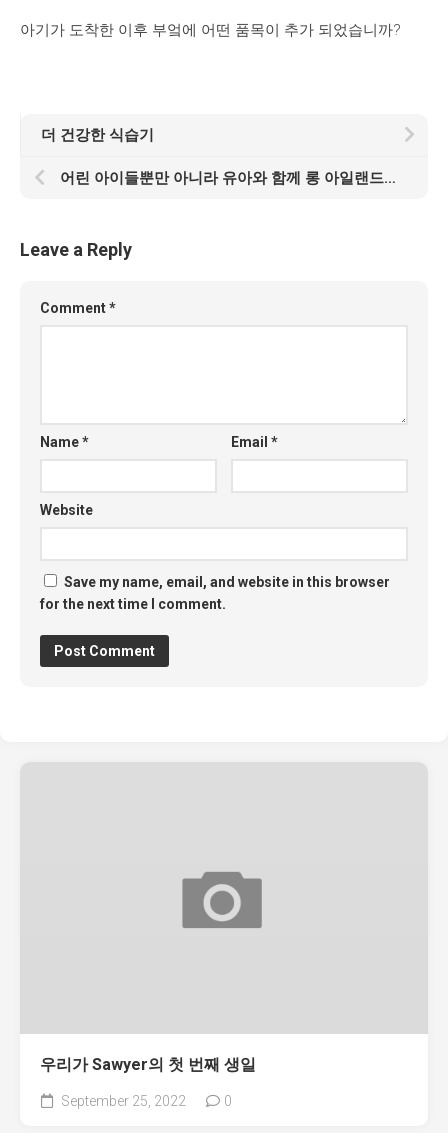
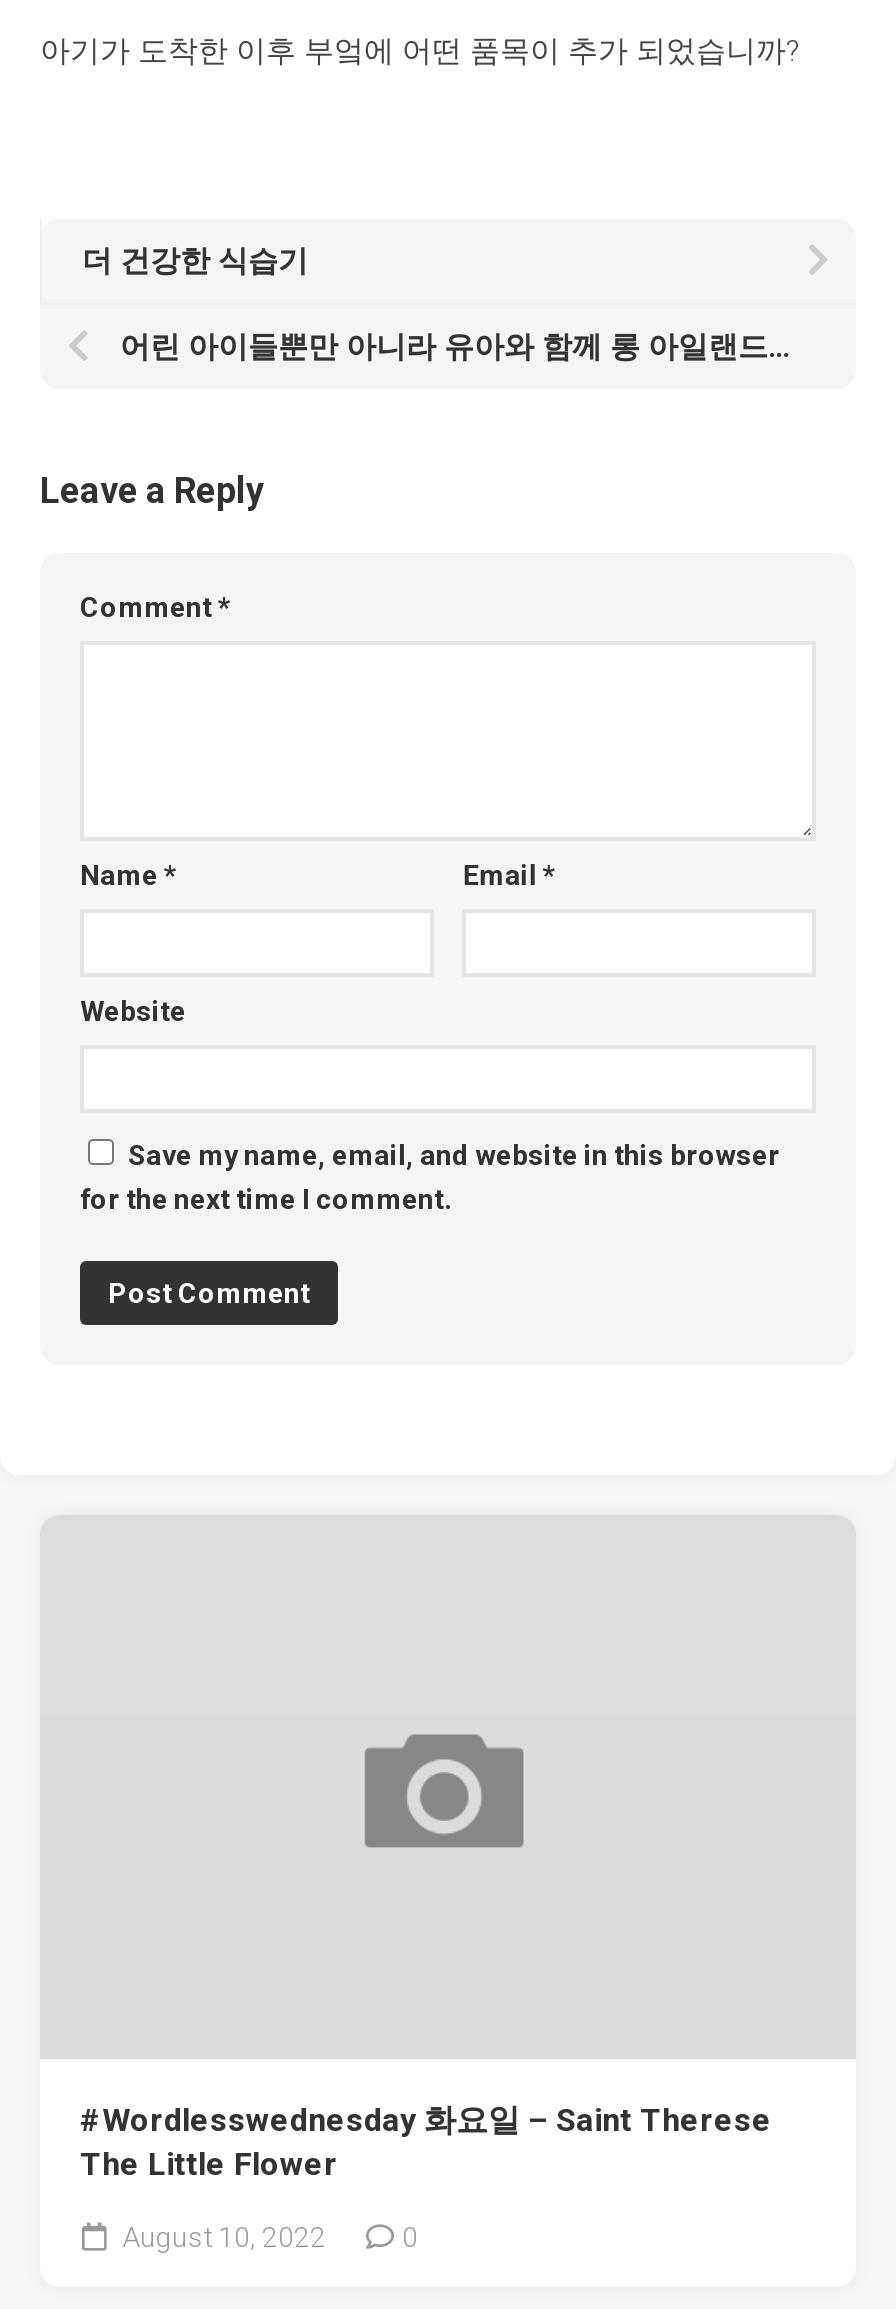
- 우리가 Sawyer의 첫 번째 생일
+ #Wordlesswednesday 화요일 – Saint Therese
+ The Little Flower

- September 25, 2022
+ August 10, 2022
